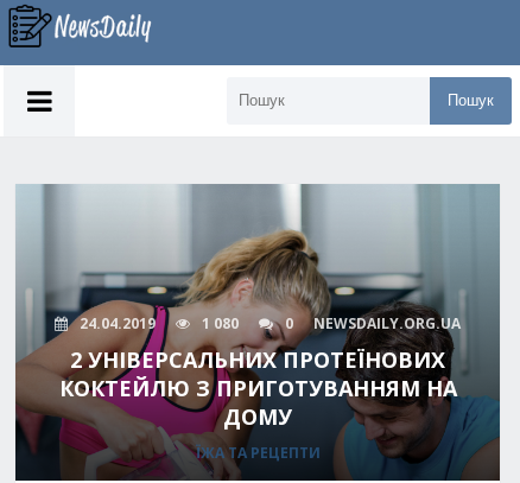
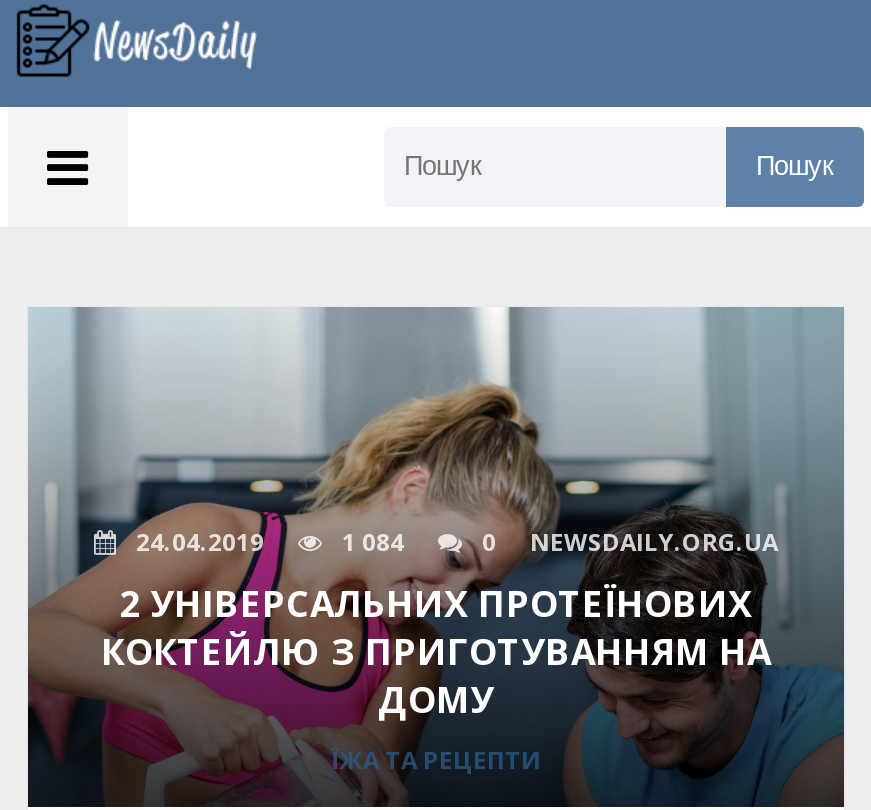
- 1 080
+ 1 084
